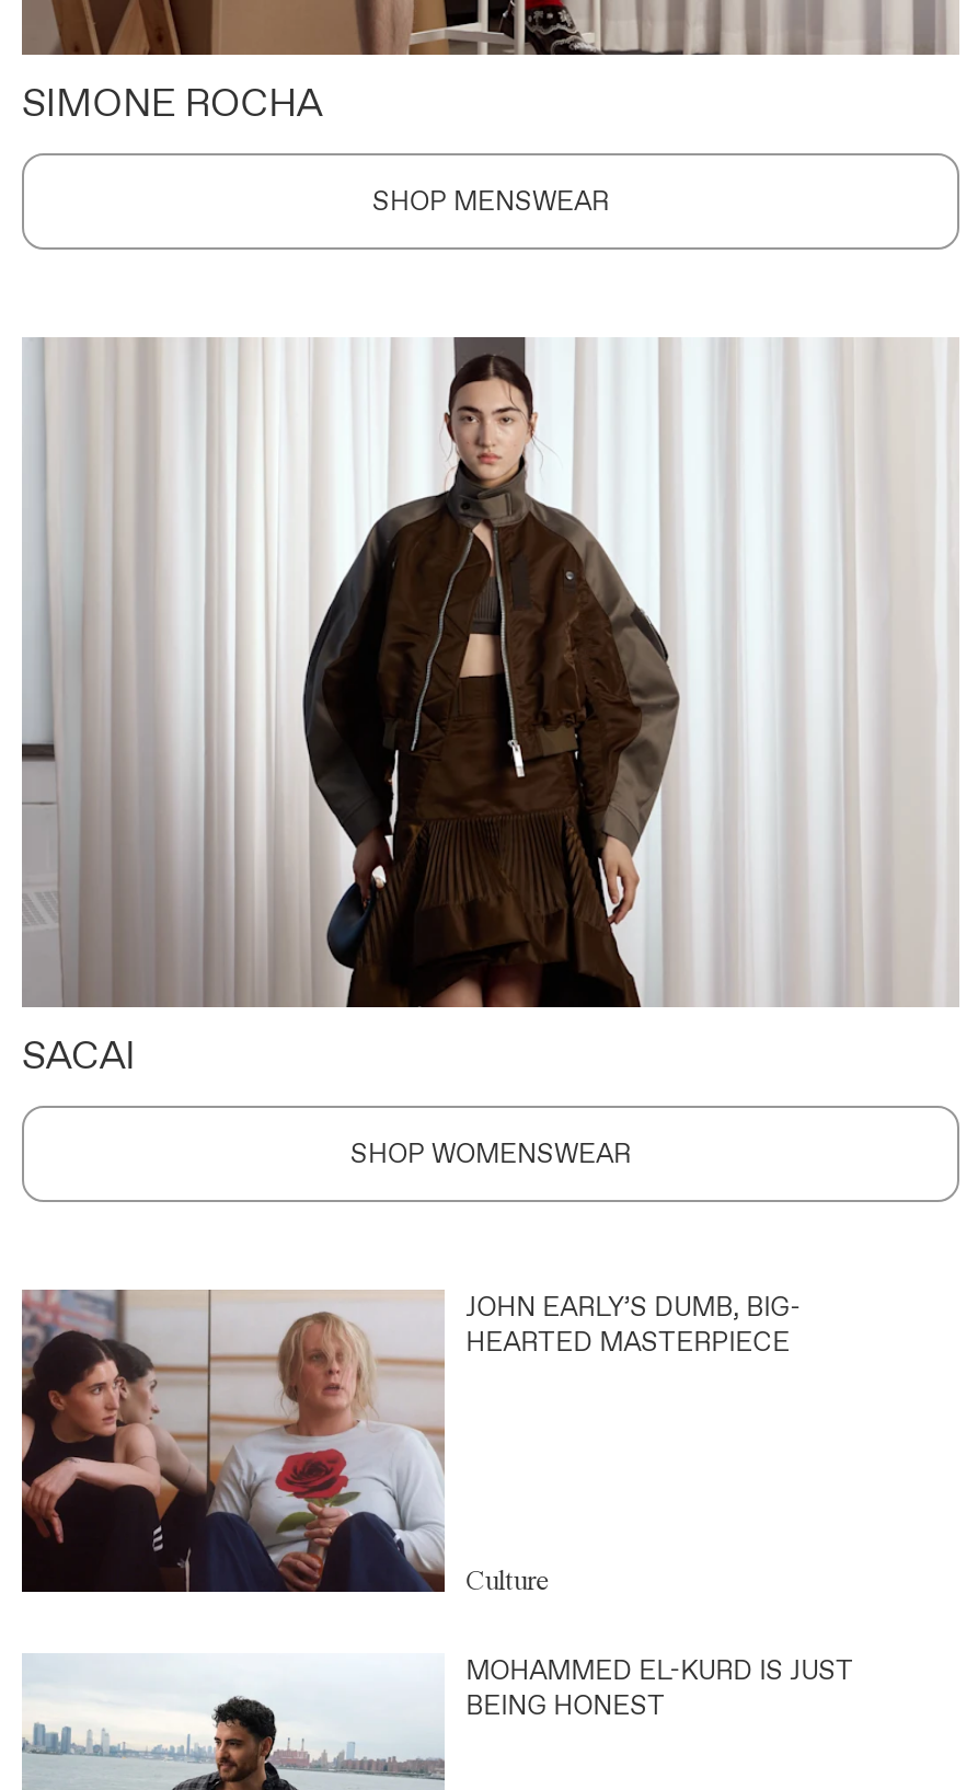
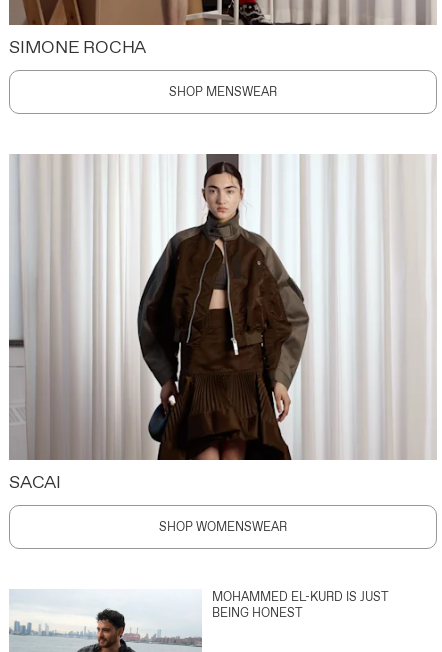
- [image]
- JOHN EARLY’S DUMB, BIG-
- HEARTED MASTERPIECE

- Culture
